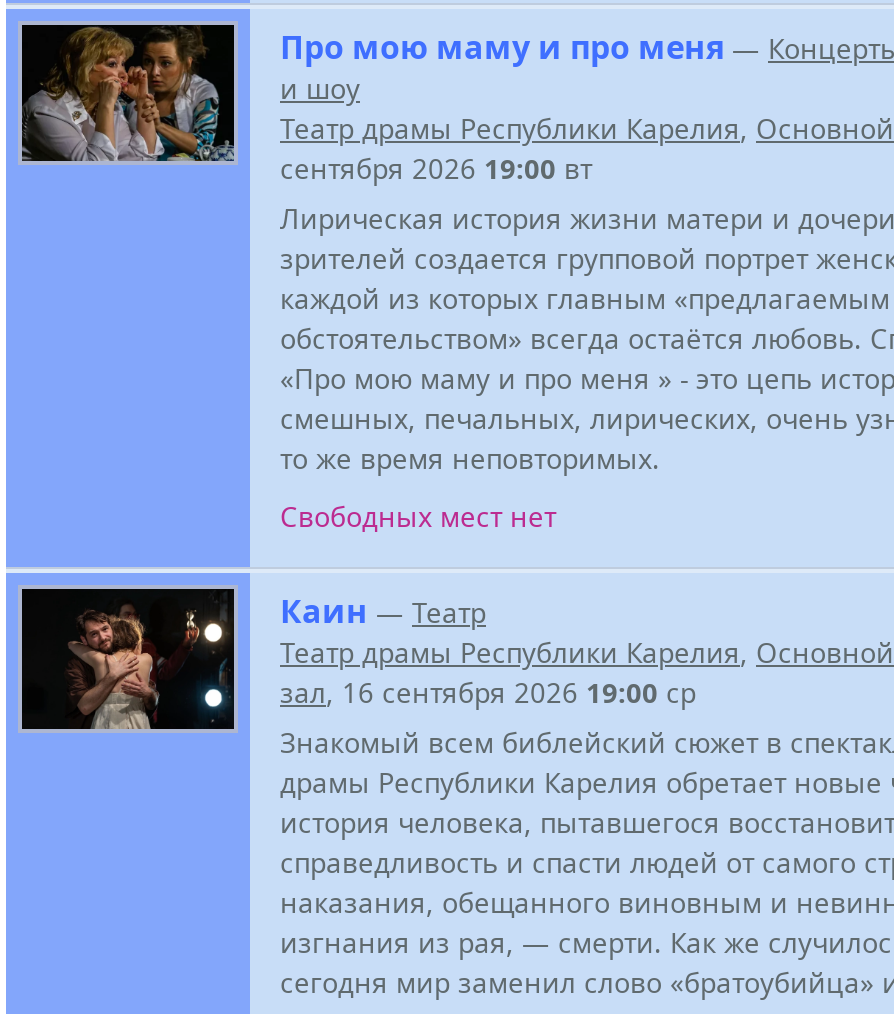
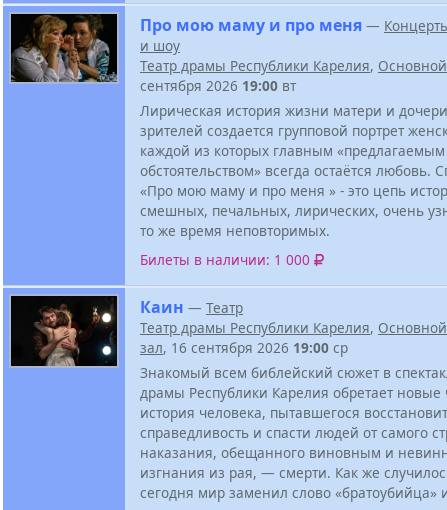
- Свободных мест нет
+ Билеты в наличии: 1 000
